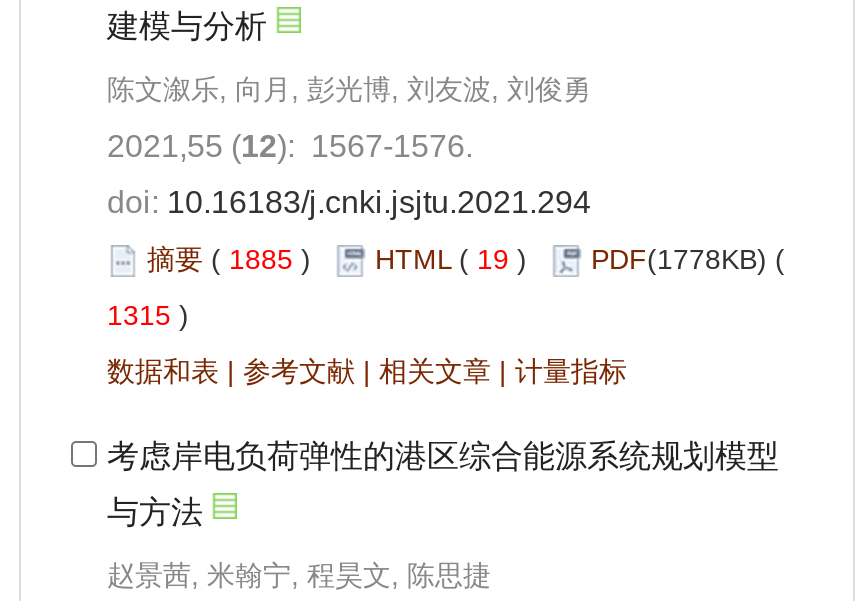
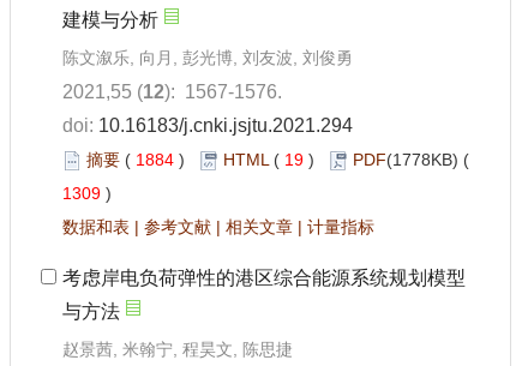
- 摘要(1885) HTML (19) PDF(1778KB) (
+ 摘要(1884) HTML (19) PDF(1778KB) (

- 1315)
+ 1309)
